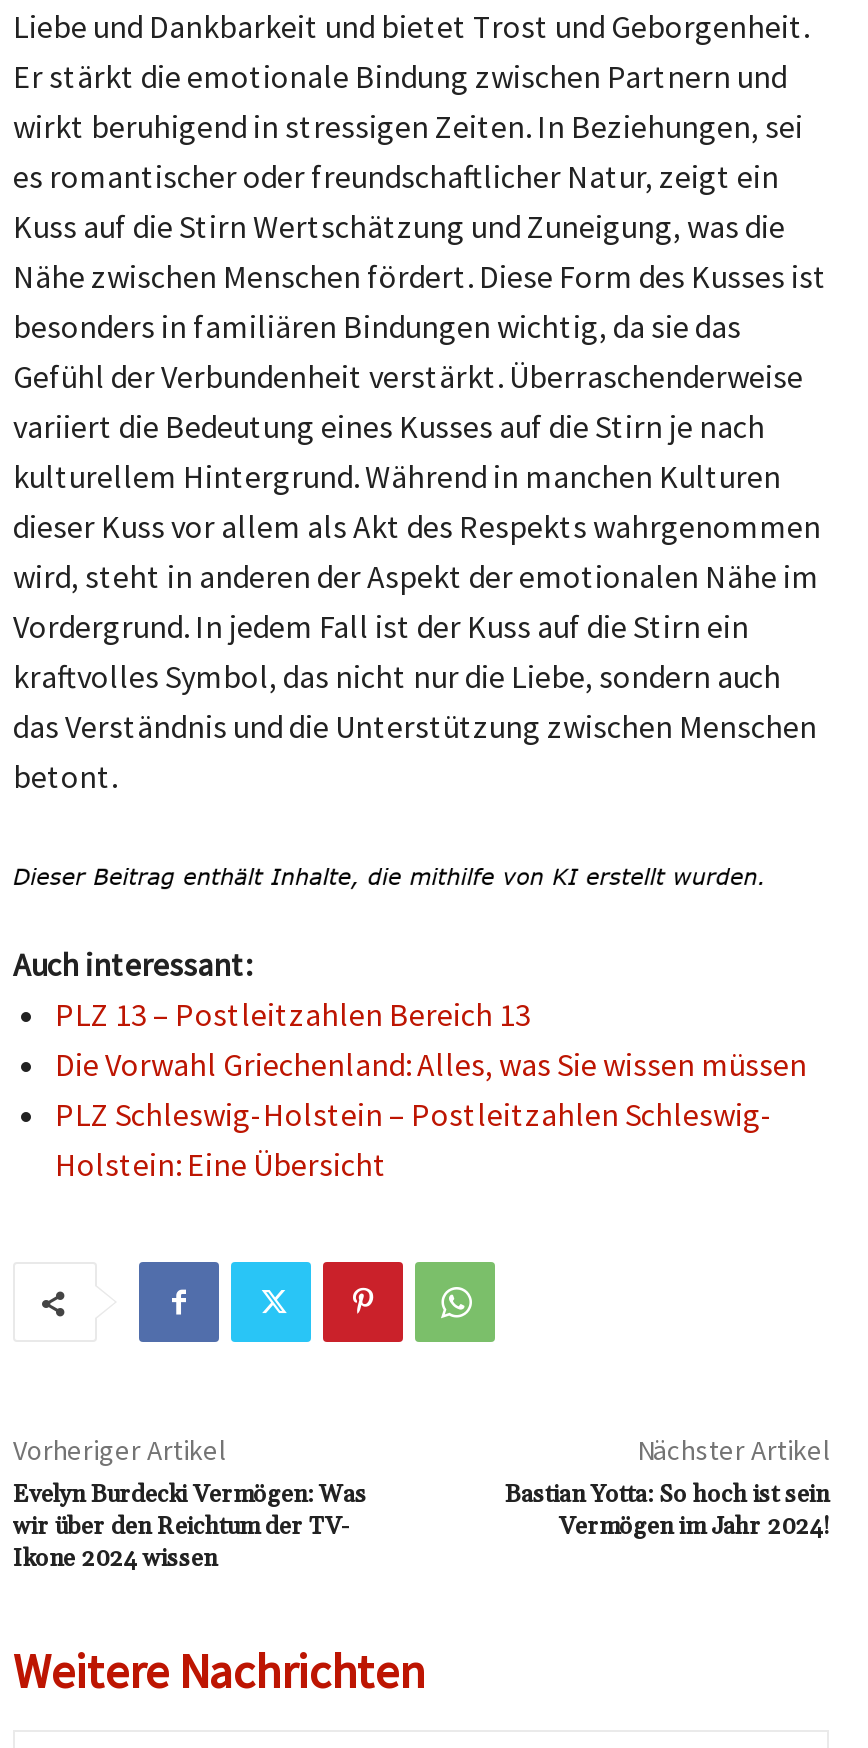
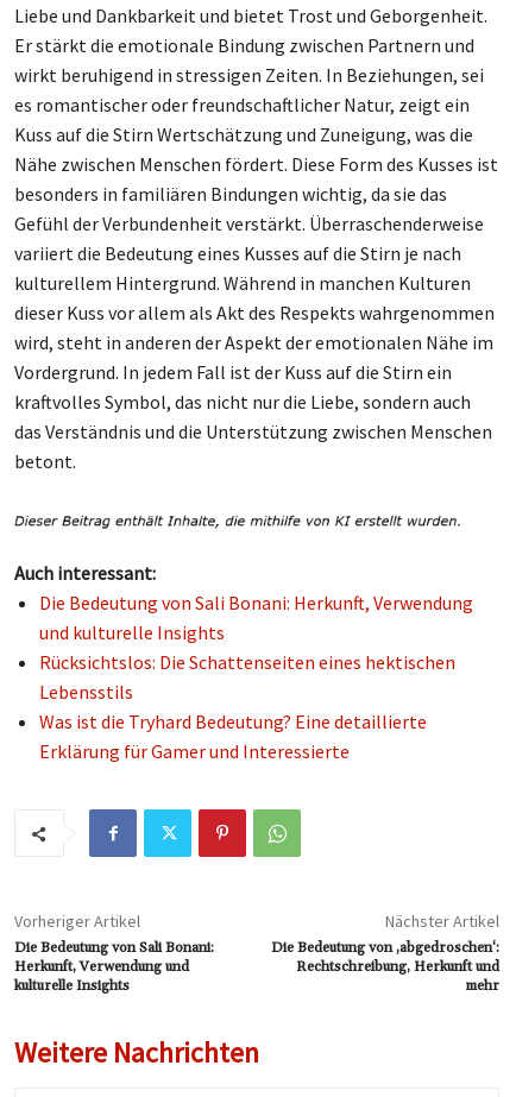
- PLZ 13 – Postleitzahlen Bereich 13
- Die Vorwahl Griechenland: Alles, was Sie wissen müssen
- PLZ Schleswig-Holstein – Postleitzahlen Schleswig-
- Holstein: Eine Übersicht
+ Die Bedeutung von Sali Bonani: Herkunft, Verwendung
+ und kulturelle Insights
+ Rücksichtslos: Die Schattenseiten eines hektischen
+ Lebensstils
+ Was ist die Tryhard Bedeutung? Eine detaillierte
+ Erklärung für Gamer und Interessierte

- Evelyn Burdecki Vermögen: Was
- wir über den Reichtum der TV-
- Ikone 2024 wissen
+ Die Bedeutung von Sali Bonani:
+ Herkunft, Verwendung und
+ kulturelle Insights

- Bastian Yotta: So hoch ist sein
- Vermögen im Jahr 2024!
+ Die Bedeutung von ‚abgedroschen‘:
+ Rechtschreibung, Herkunft und
+ mehr
